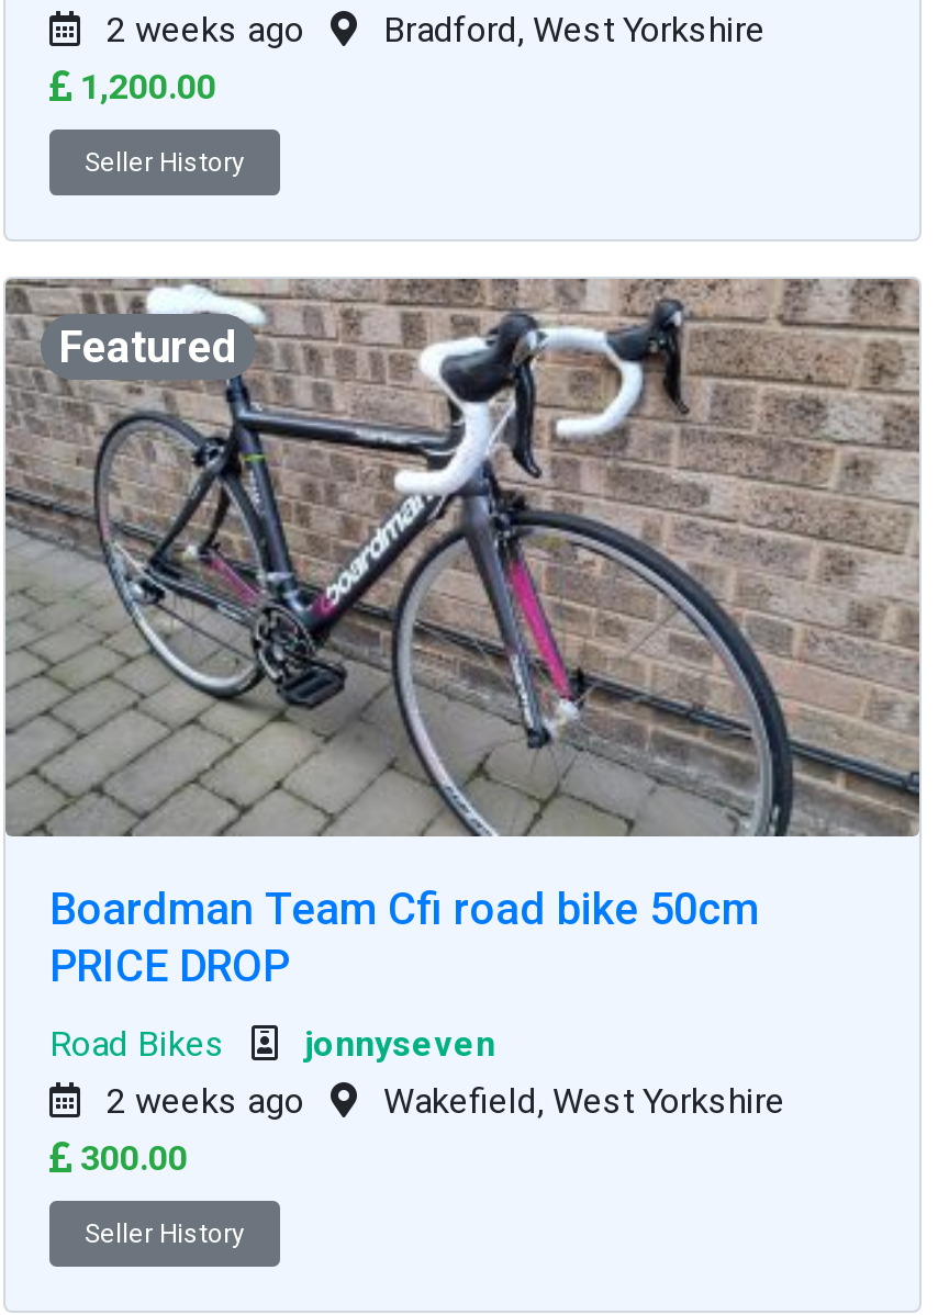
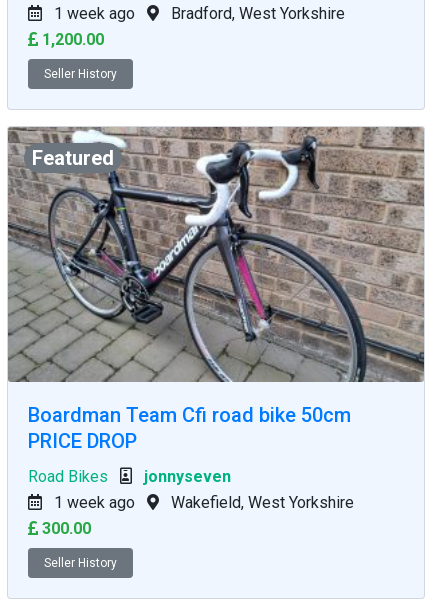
- 2 weeks ago Bradford, West Yorkshire
+ 1 week ago Bradford, West Yorkshire

- 2 weeks ago Wakefield, West Yorkshire
+ 1 week ago Wakefield, West Yorkshire
